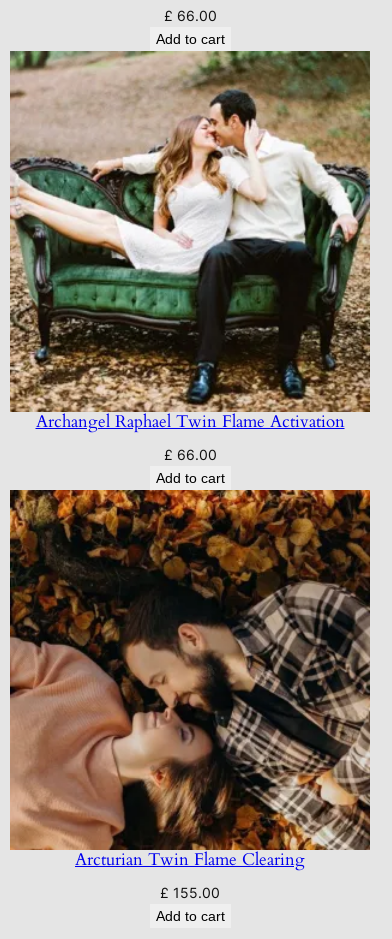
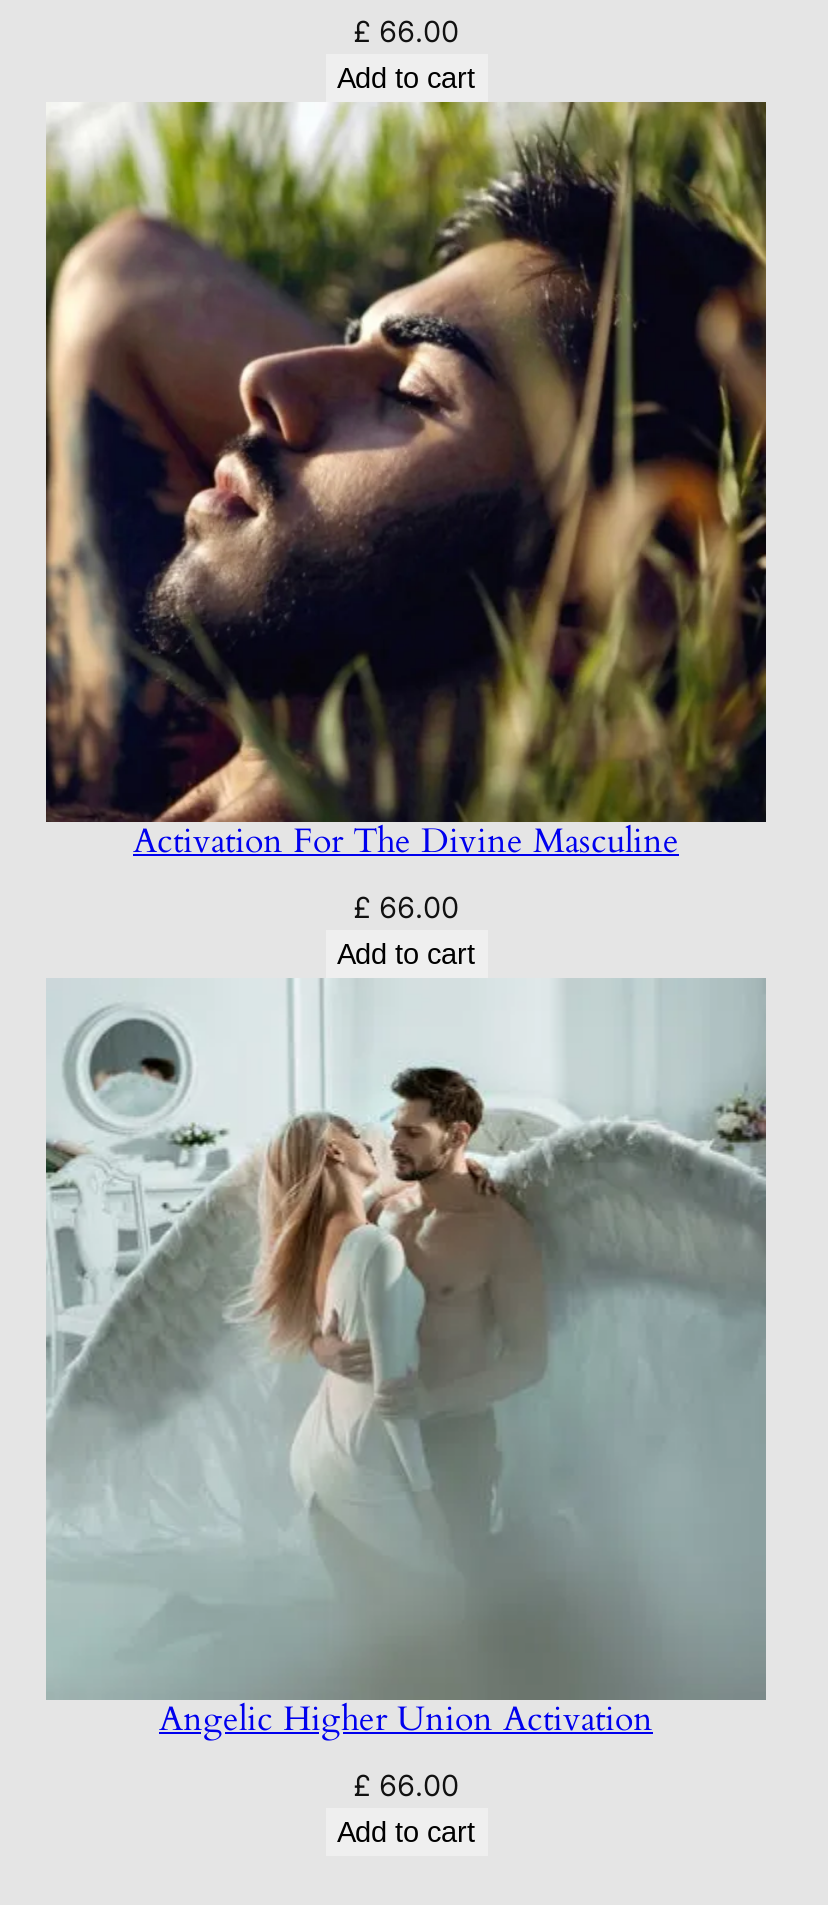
- [image]
- Archangel Raphael Twin Flame Activation
+ [image]
+ Activation For The Divine Masculine

- [image]
- Arcturian Twin Flame Clearing
+ [image]
+ Angelic Higher Union Activation

- £155.00
+ £66.00
